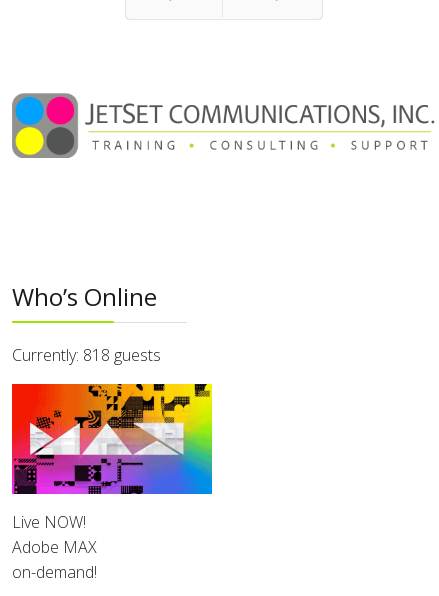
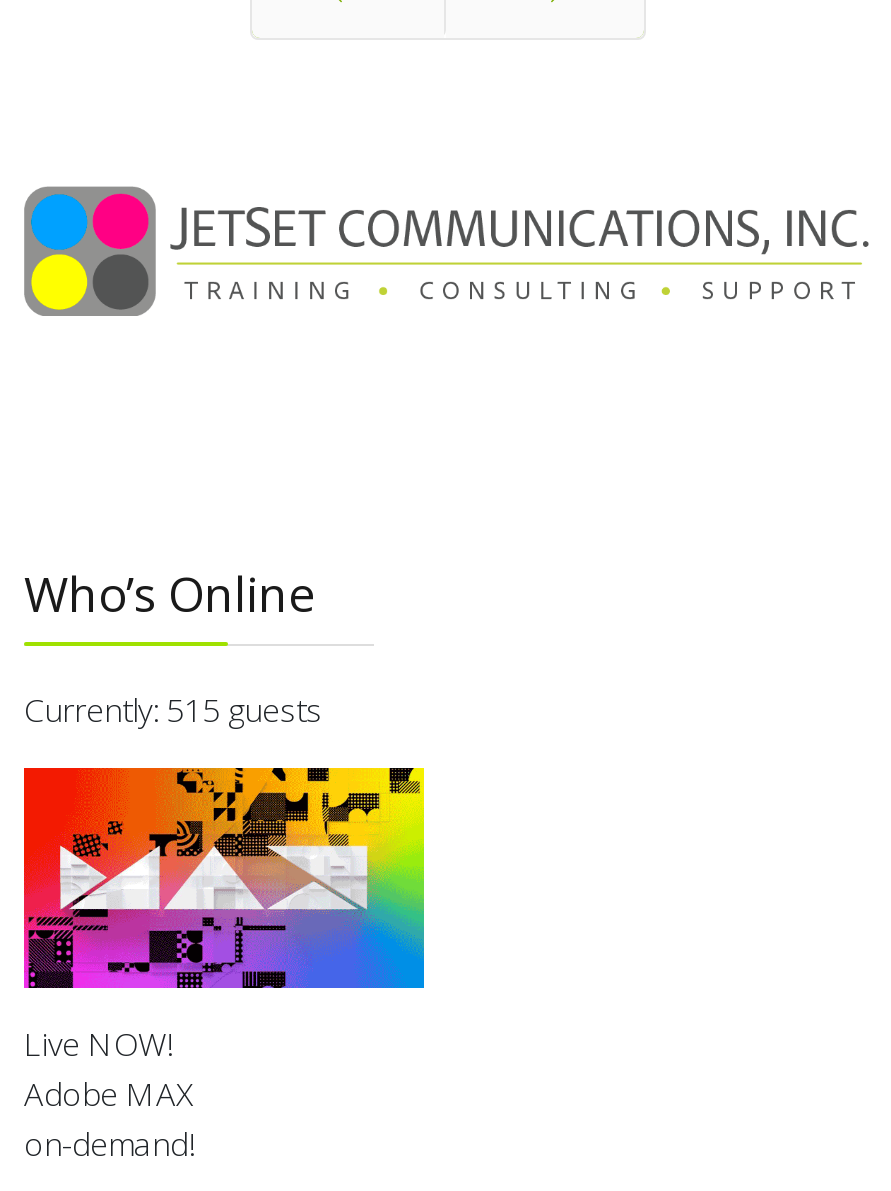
- Currently: 818 guests
+ Currently: 515 guests
